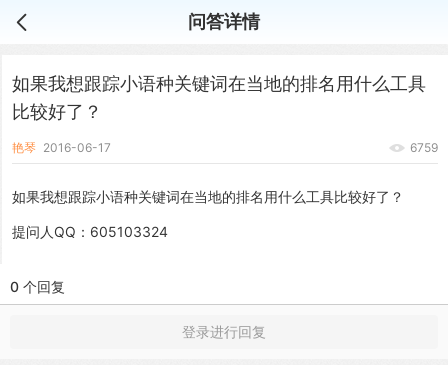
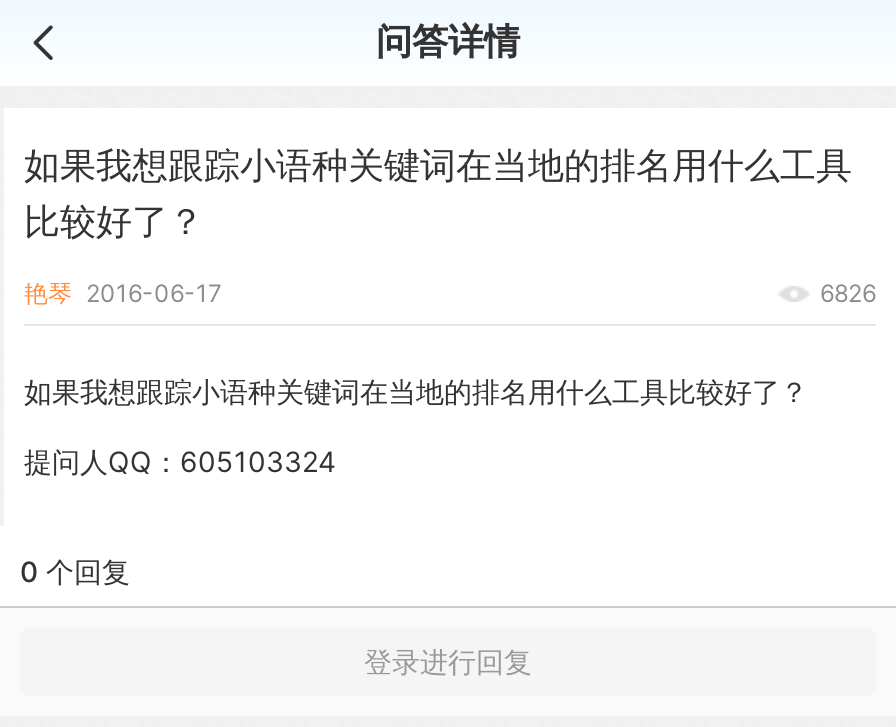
- 6759
+ 6826
